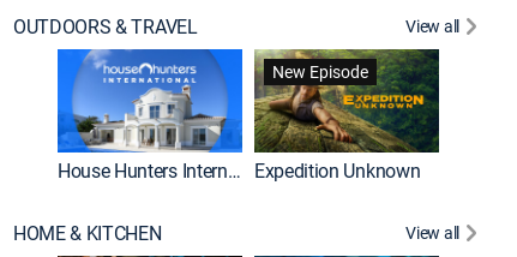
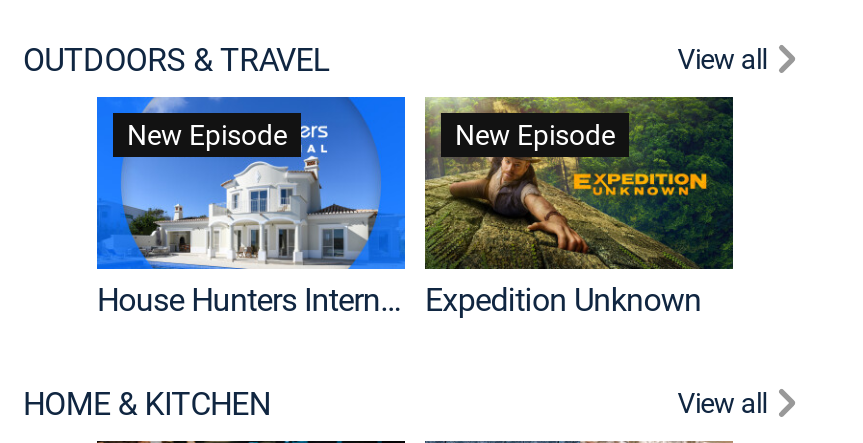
+ New Episode
